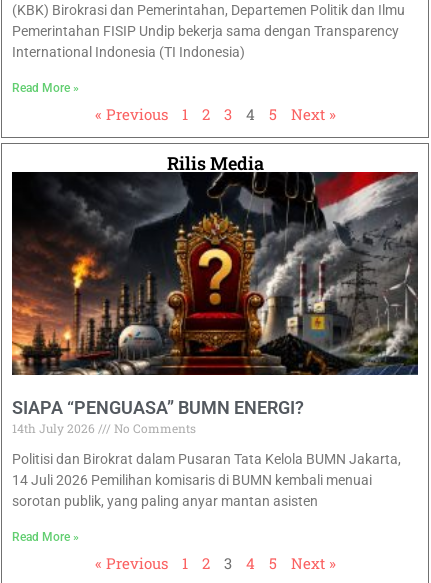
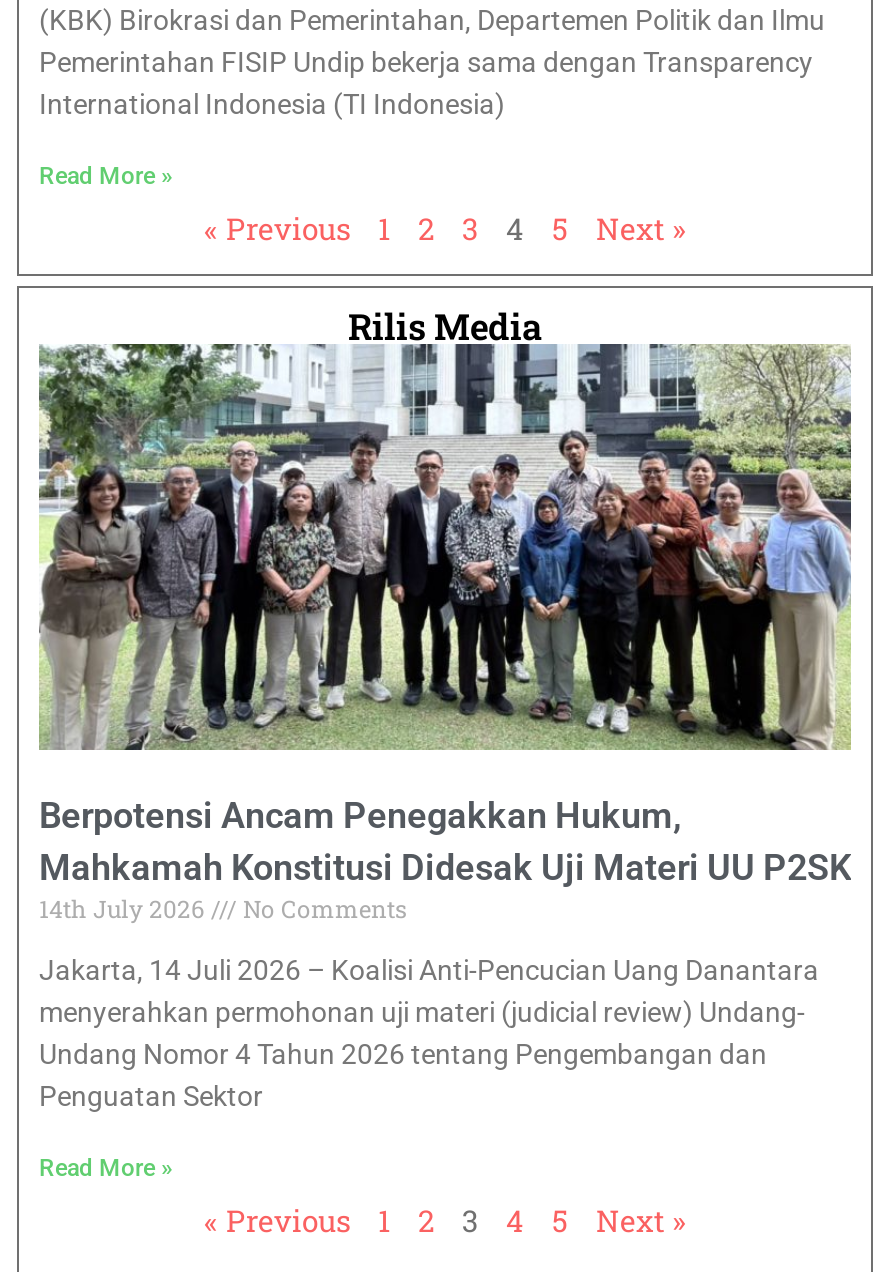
- [image]
- SIAPA “PENGUASA” BUMN ENERGI?
+ [image]
+ Berpotensi Ancam Penegakkan Hukum,
+ Mahkamah Konstitusi Didesak Uji Materi UU P2SK

- Politisi dan Birokrat dalam Pusaran Tata Kelola BUMN Jakarta,
- 14 Juli 2026 Pemilihan komisaris di BUMN kembali menuai
- sorotan publik, yang paling anyar mantan asisten
+ Jakarta, 14 Juli 2026 – Koalisi Anti-Pencucian Uang Danantara
+ menyerahkan permohonan uji materi (judicial review) Undang-
+ Undang Nomor 4 Tahun 2026 tentang Pengembangan dan
+ Penguatan Sektor
